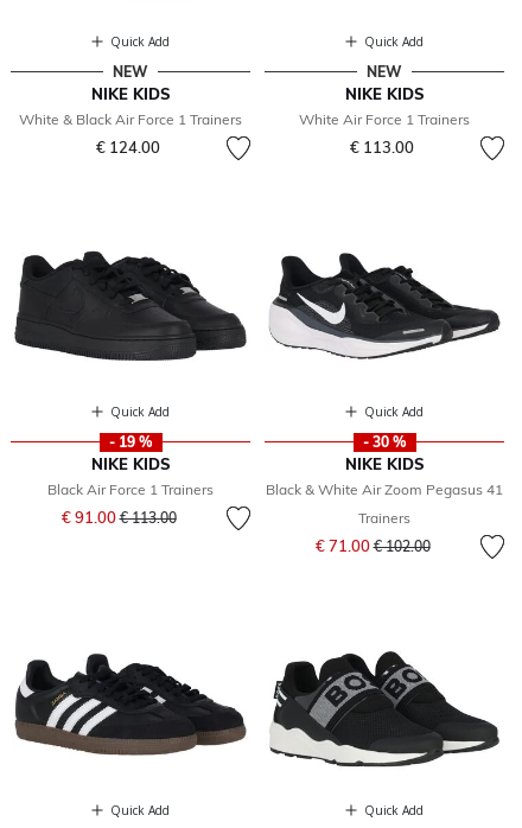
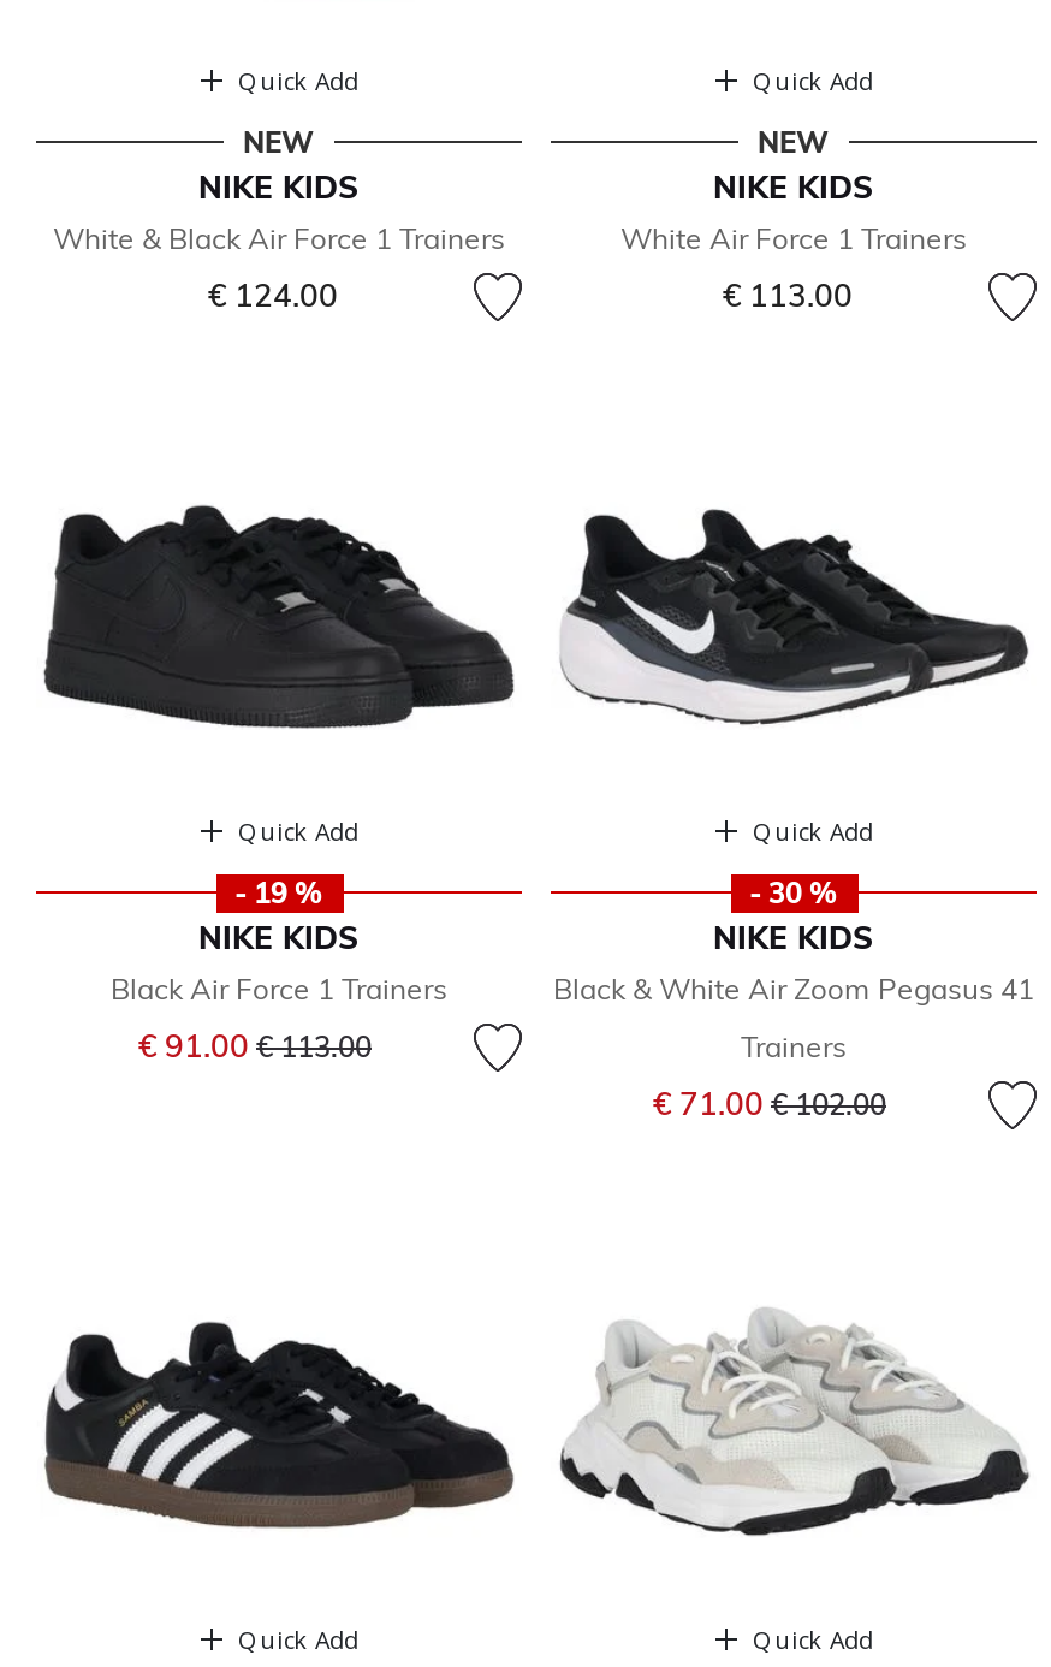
- [image]
+ [image]
